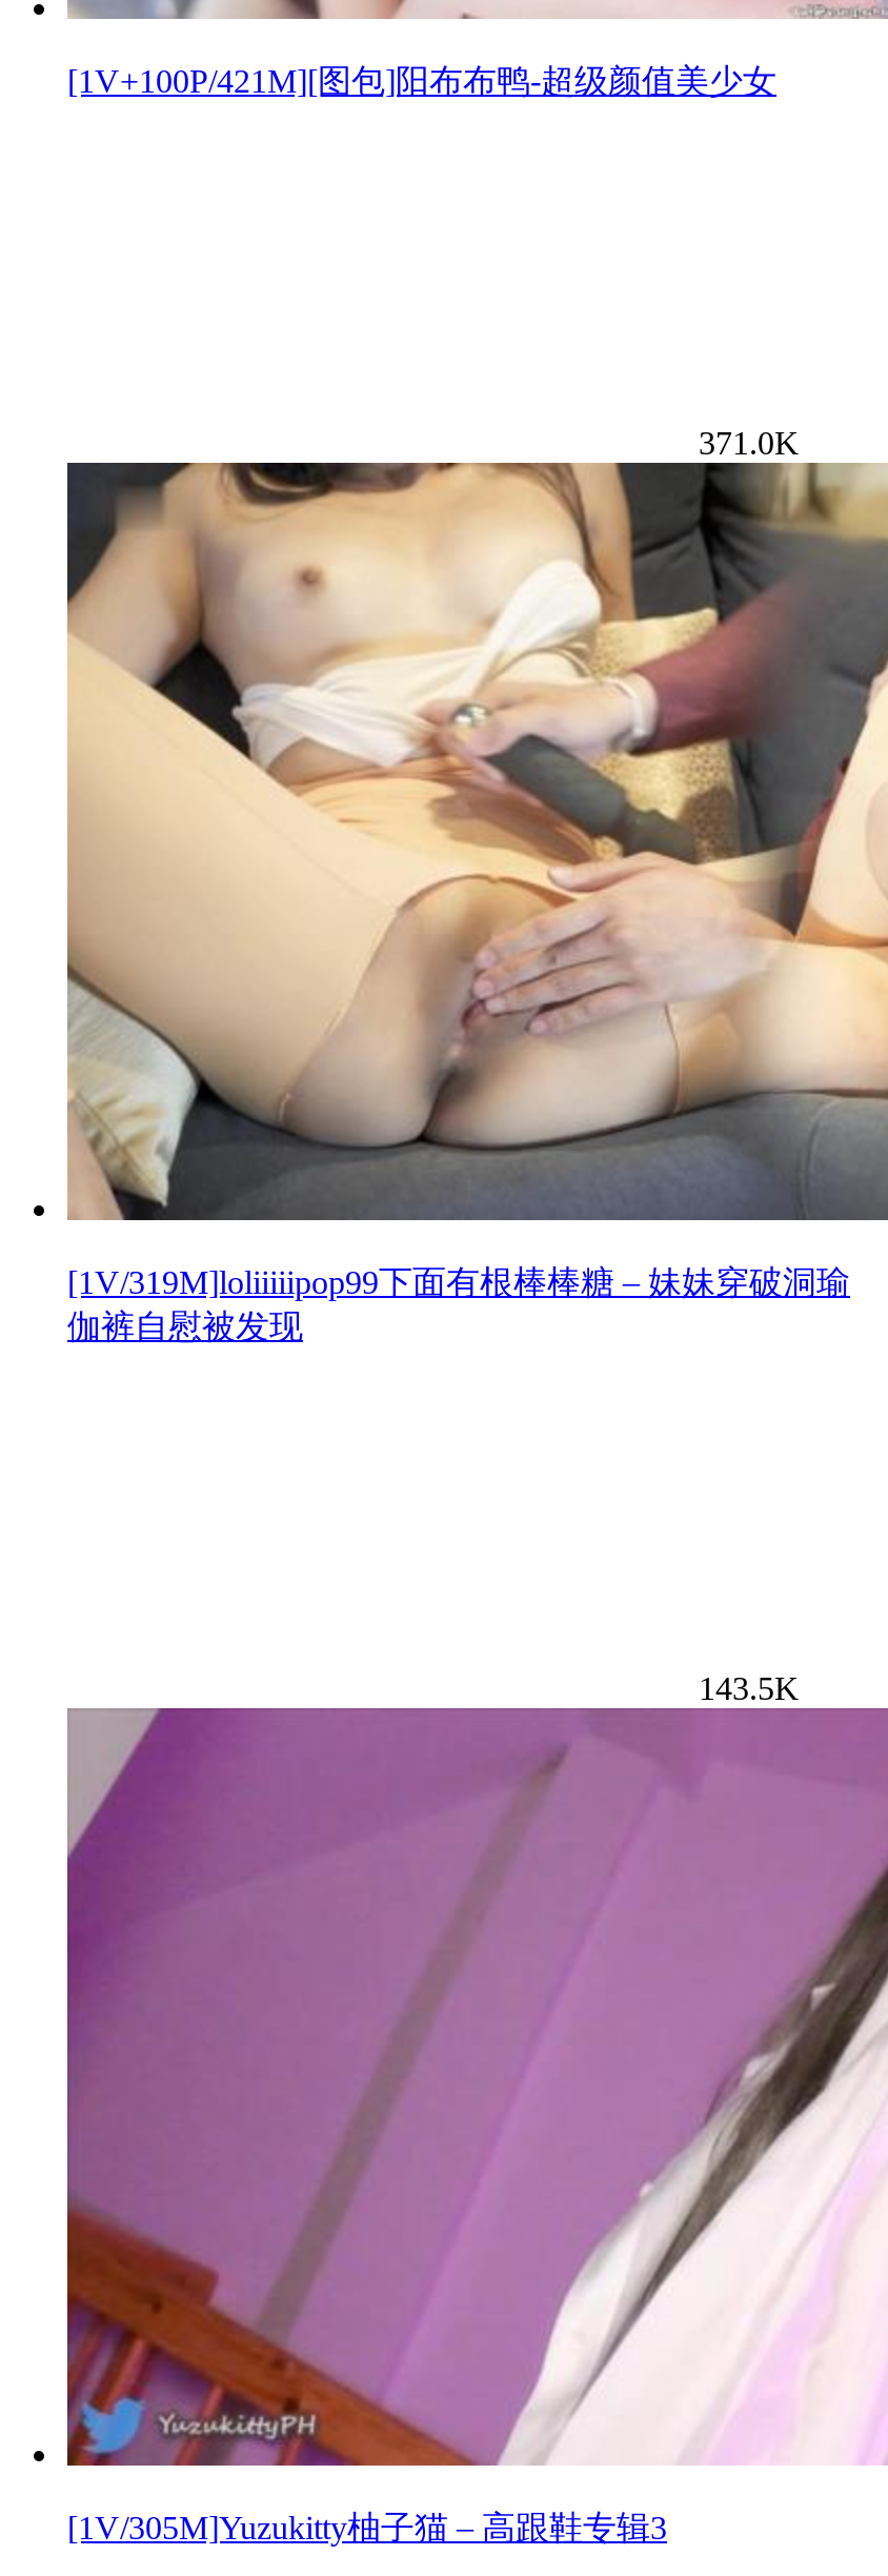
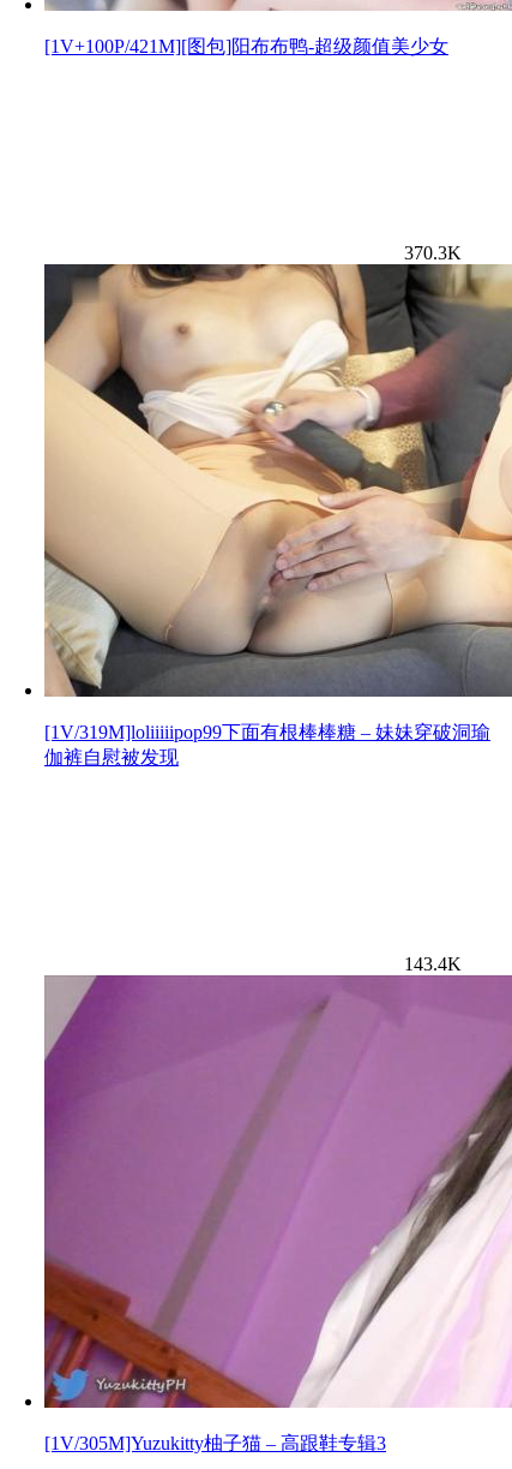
- 371.0K
+ 370.3K

- 143.5K
+ 143.4K
